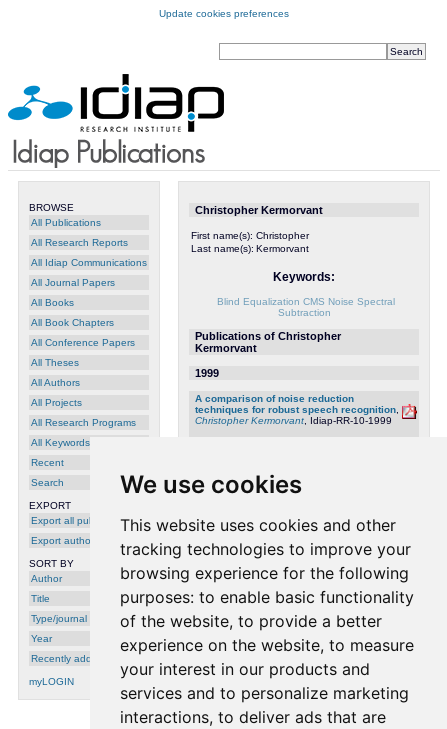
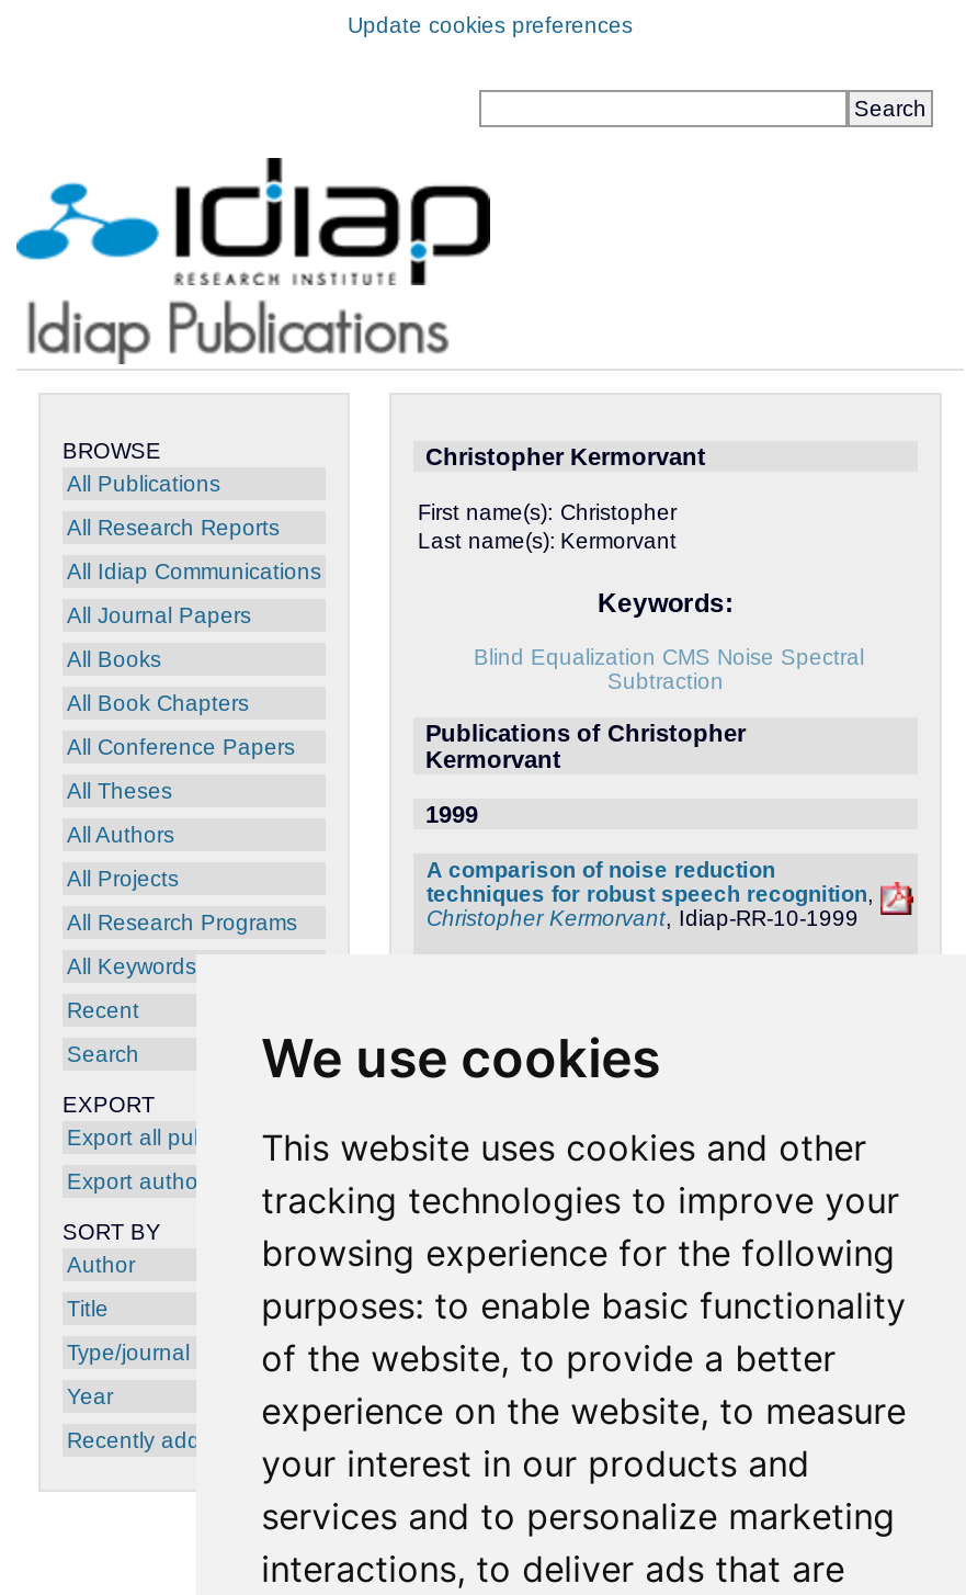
- myLOGIN
